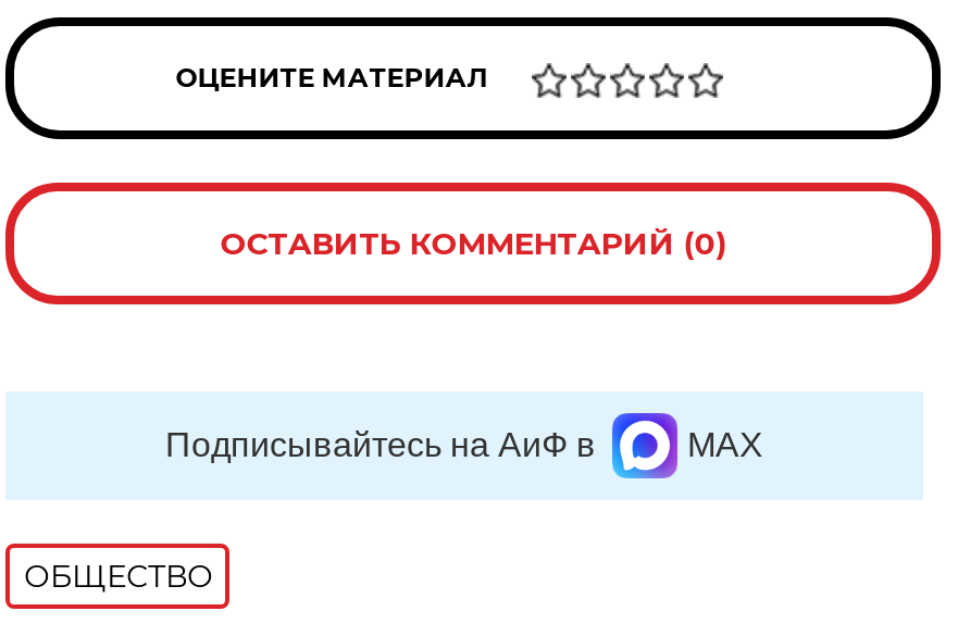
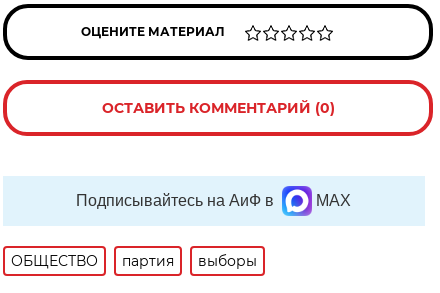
+ партия
+ выборы
